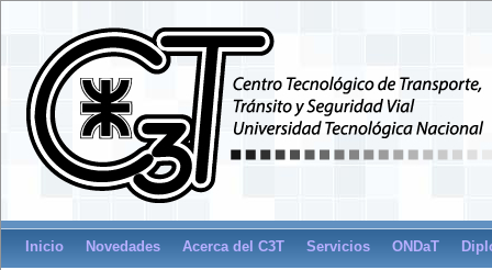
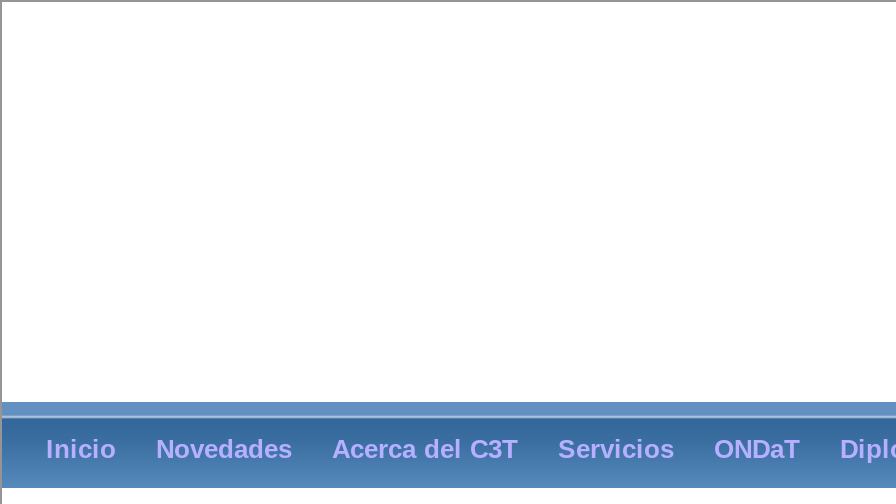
- [image]
